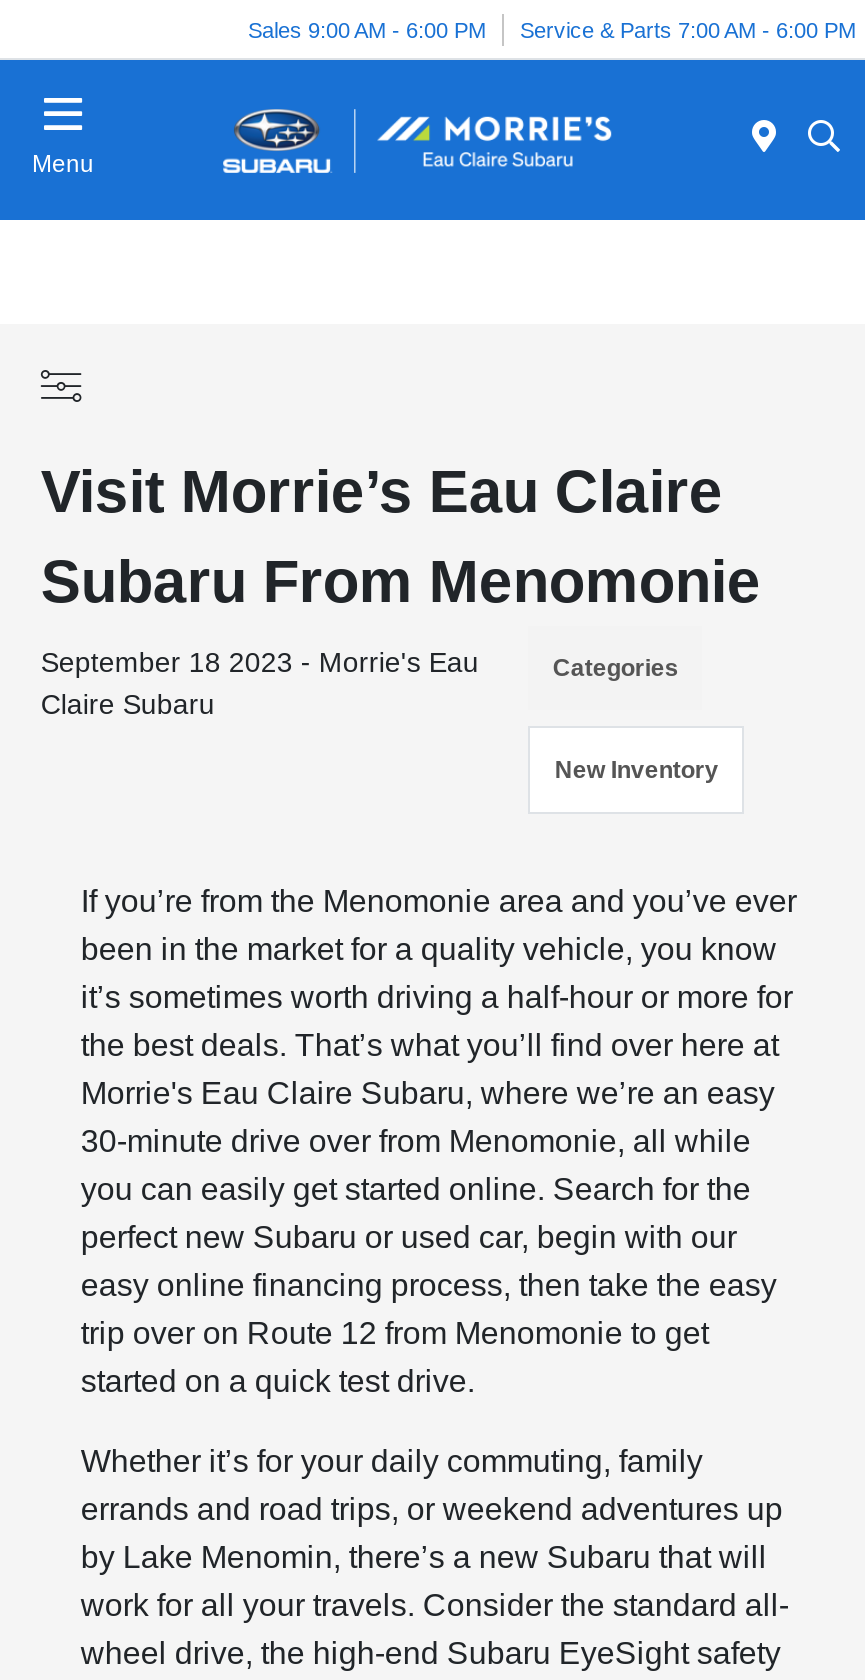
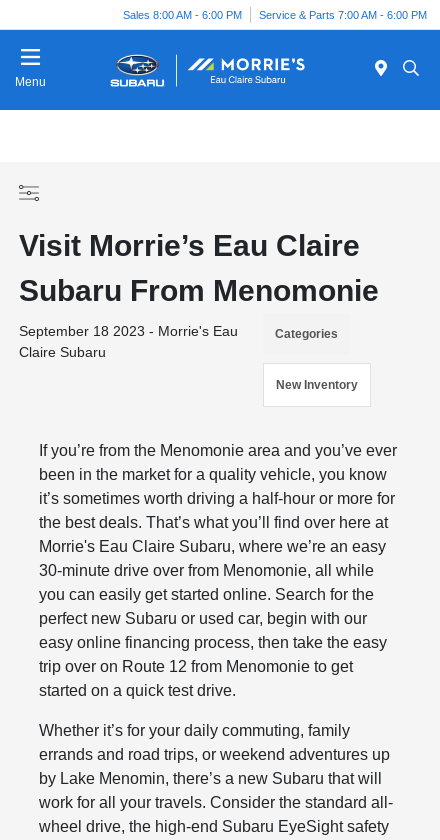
- Sales 9:00 AM - 6:00 PM Service & Parts 7:00 AM - 6:00 PM
+ Sales 8:00 AM - 6:00 PM Service & Parts 7:00 AM - 6:00 PM
